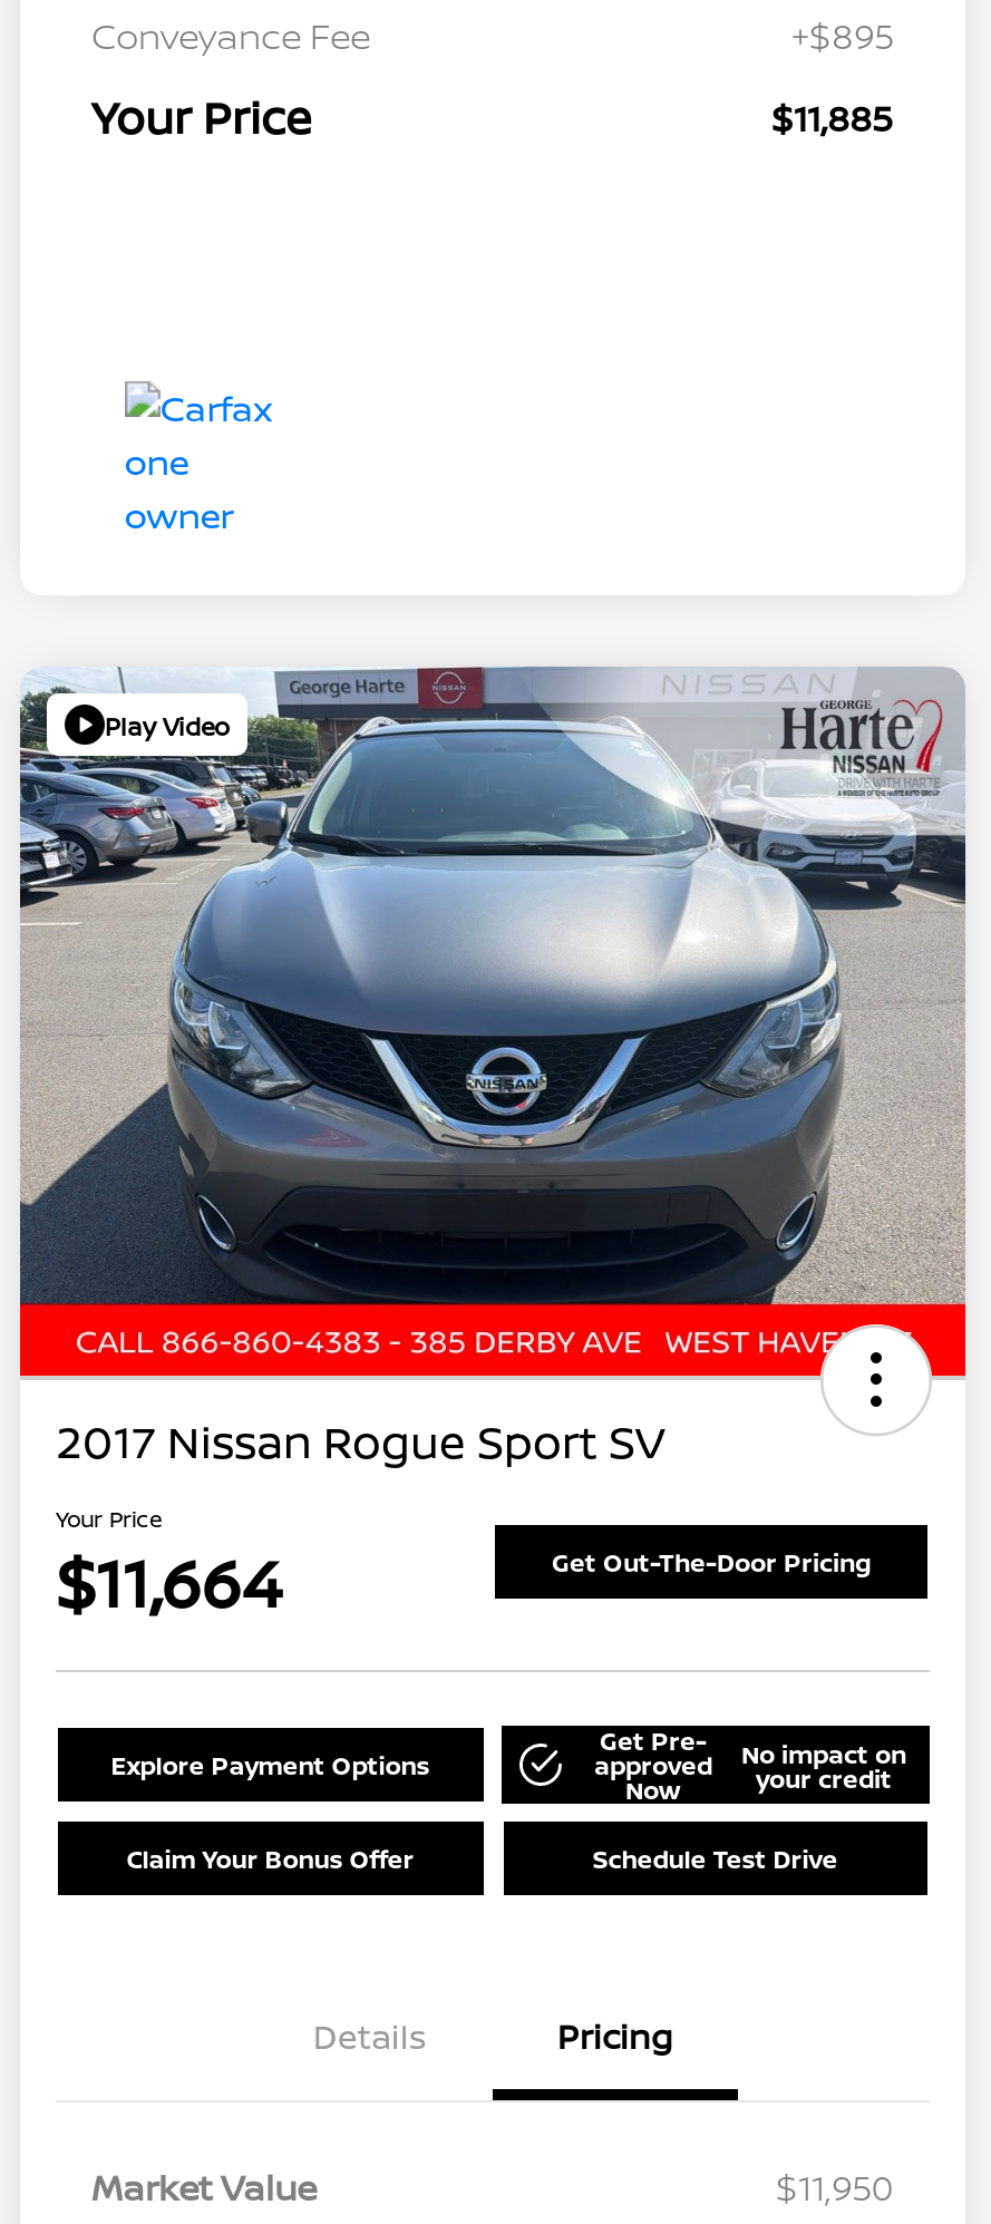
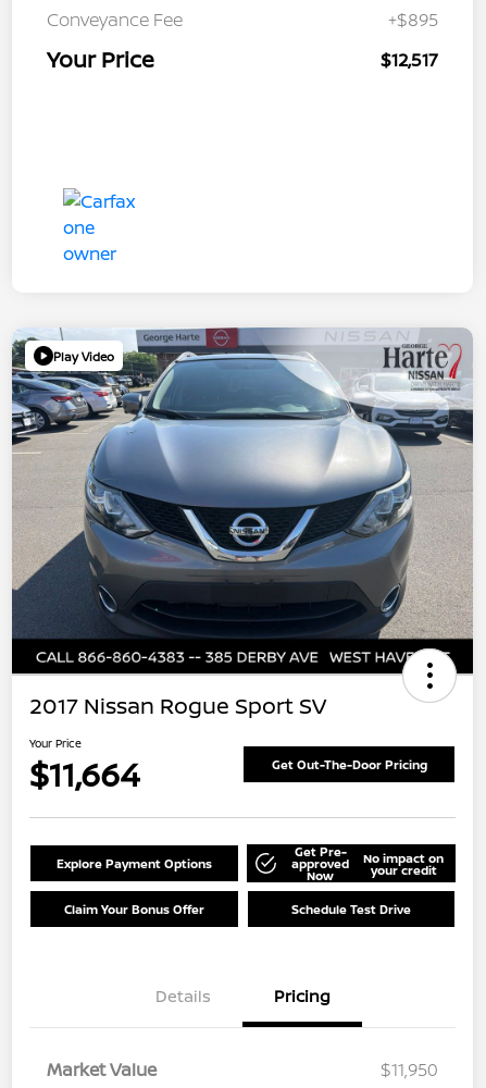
- $11,885
+ $12,517

- [image]
+ [image]
